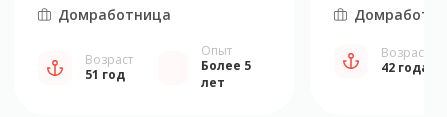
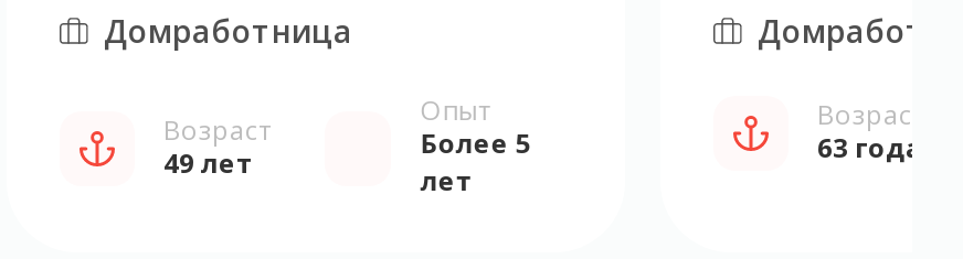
- 42 года
+ 63 года

- 51 год
+ 49 лет
